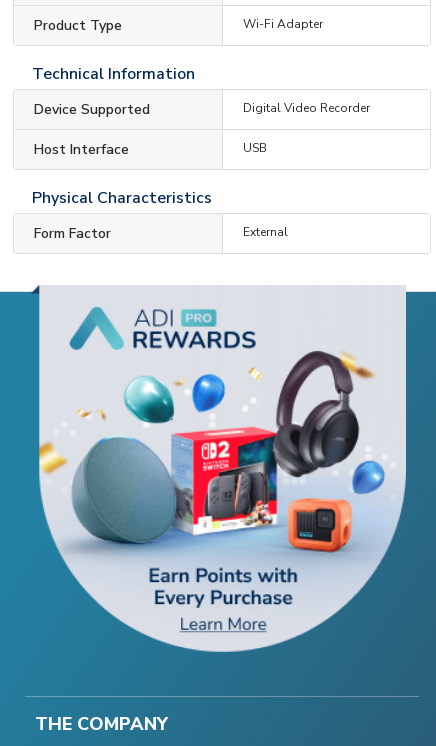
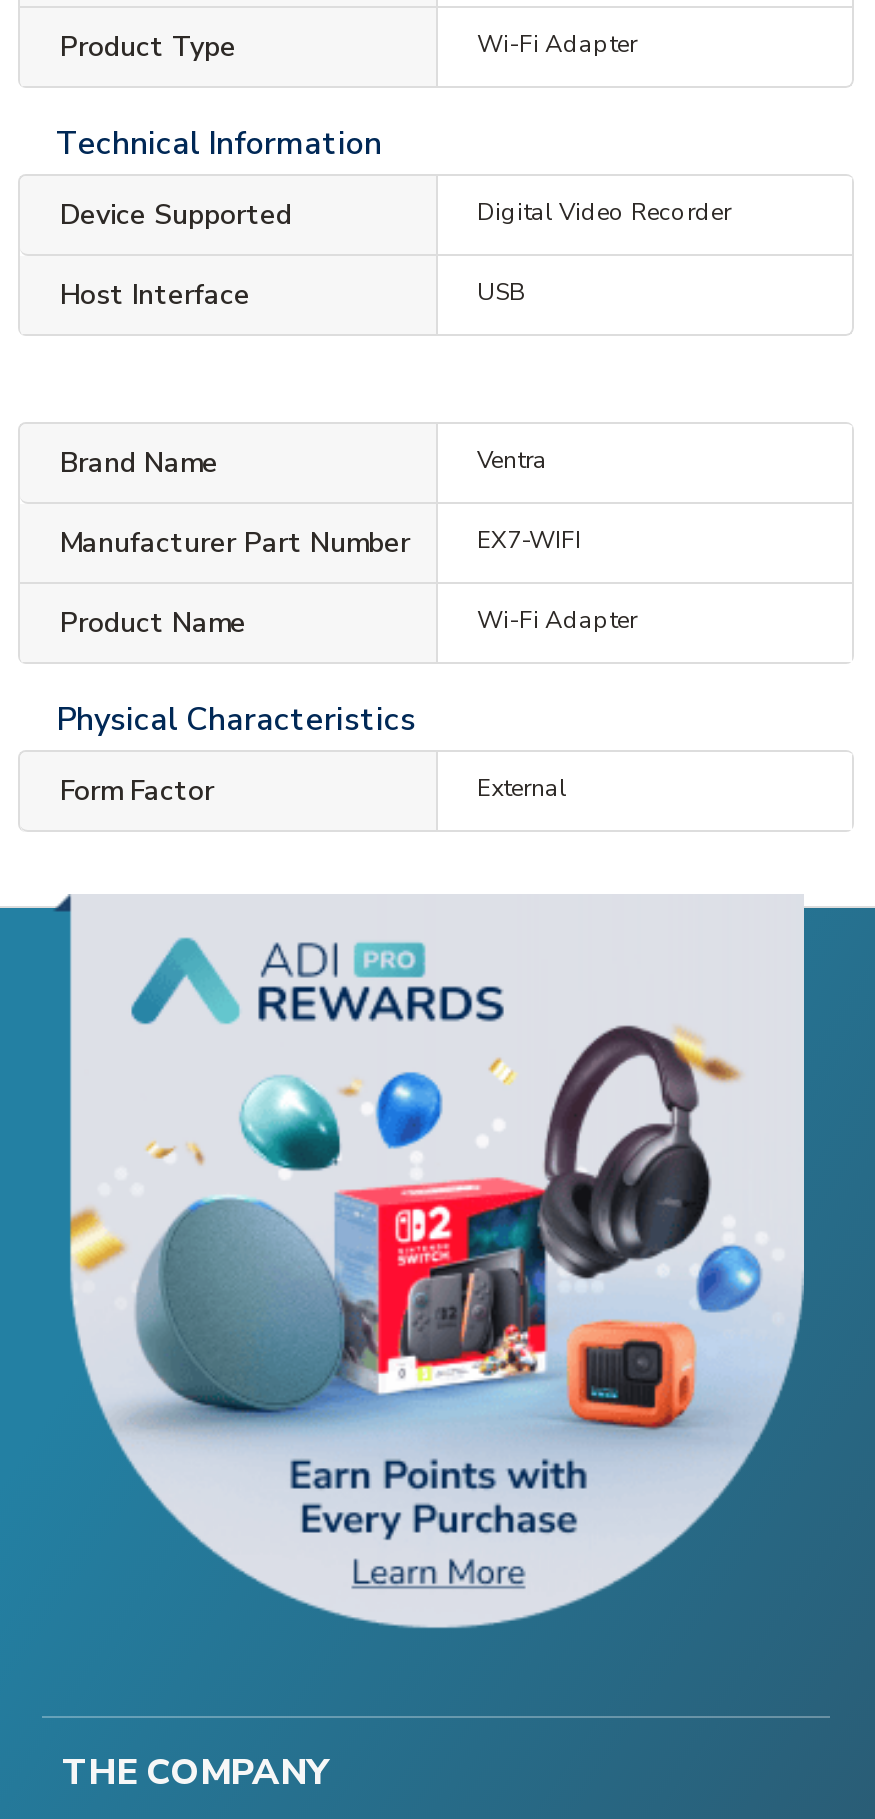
+ Brand Name
+ Ventra
+ Manufacturer Part Number
+ EX7-WIFI
+ Product Name
+ Wi-Fi Adapter
